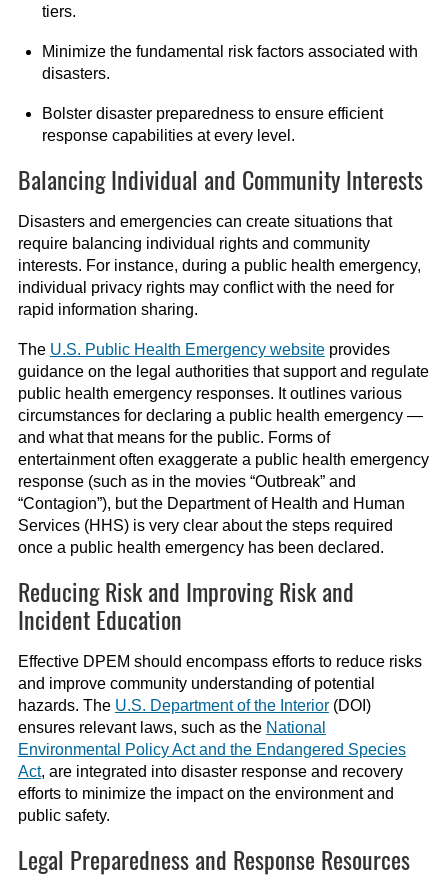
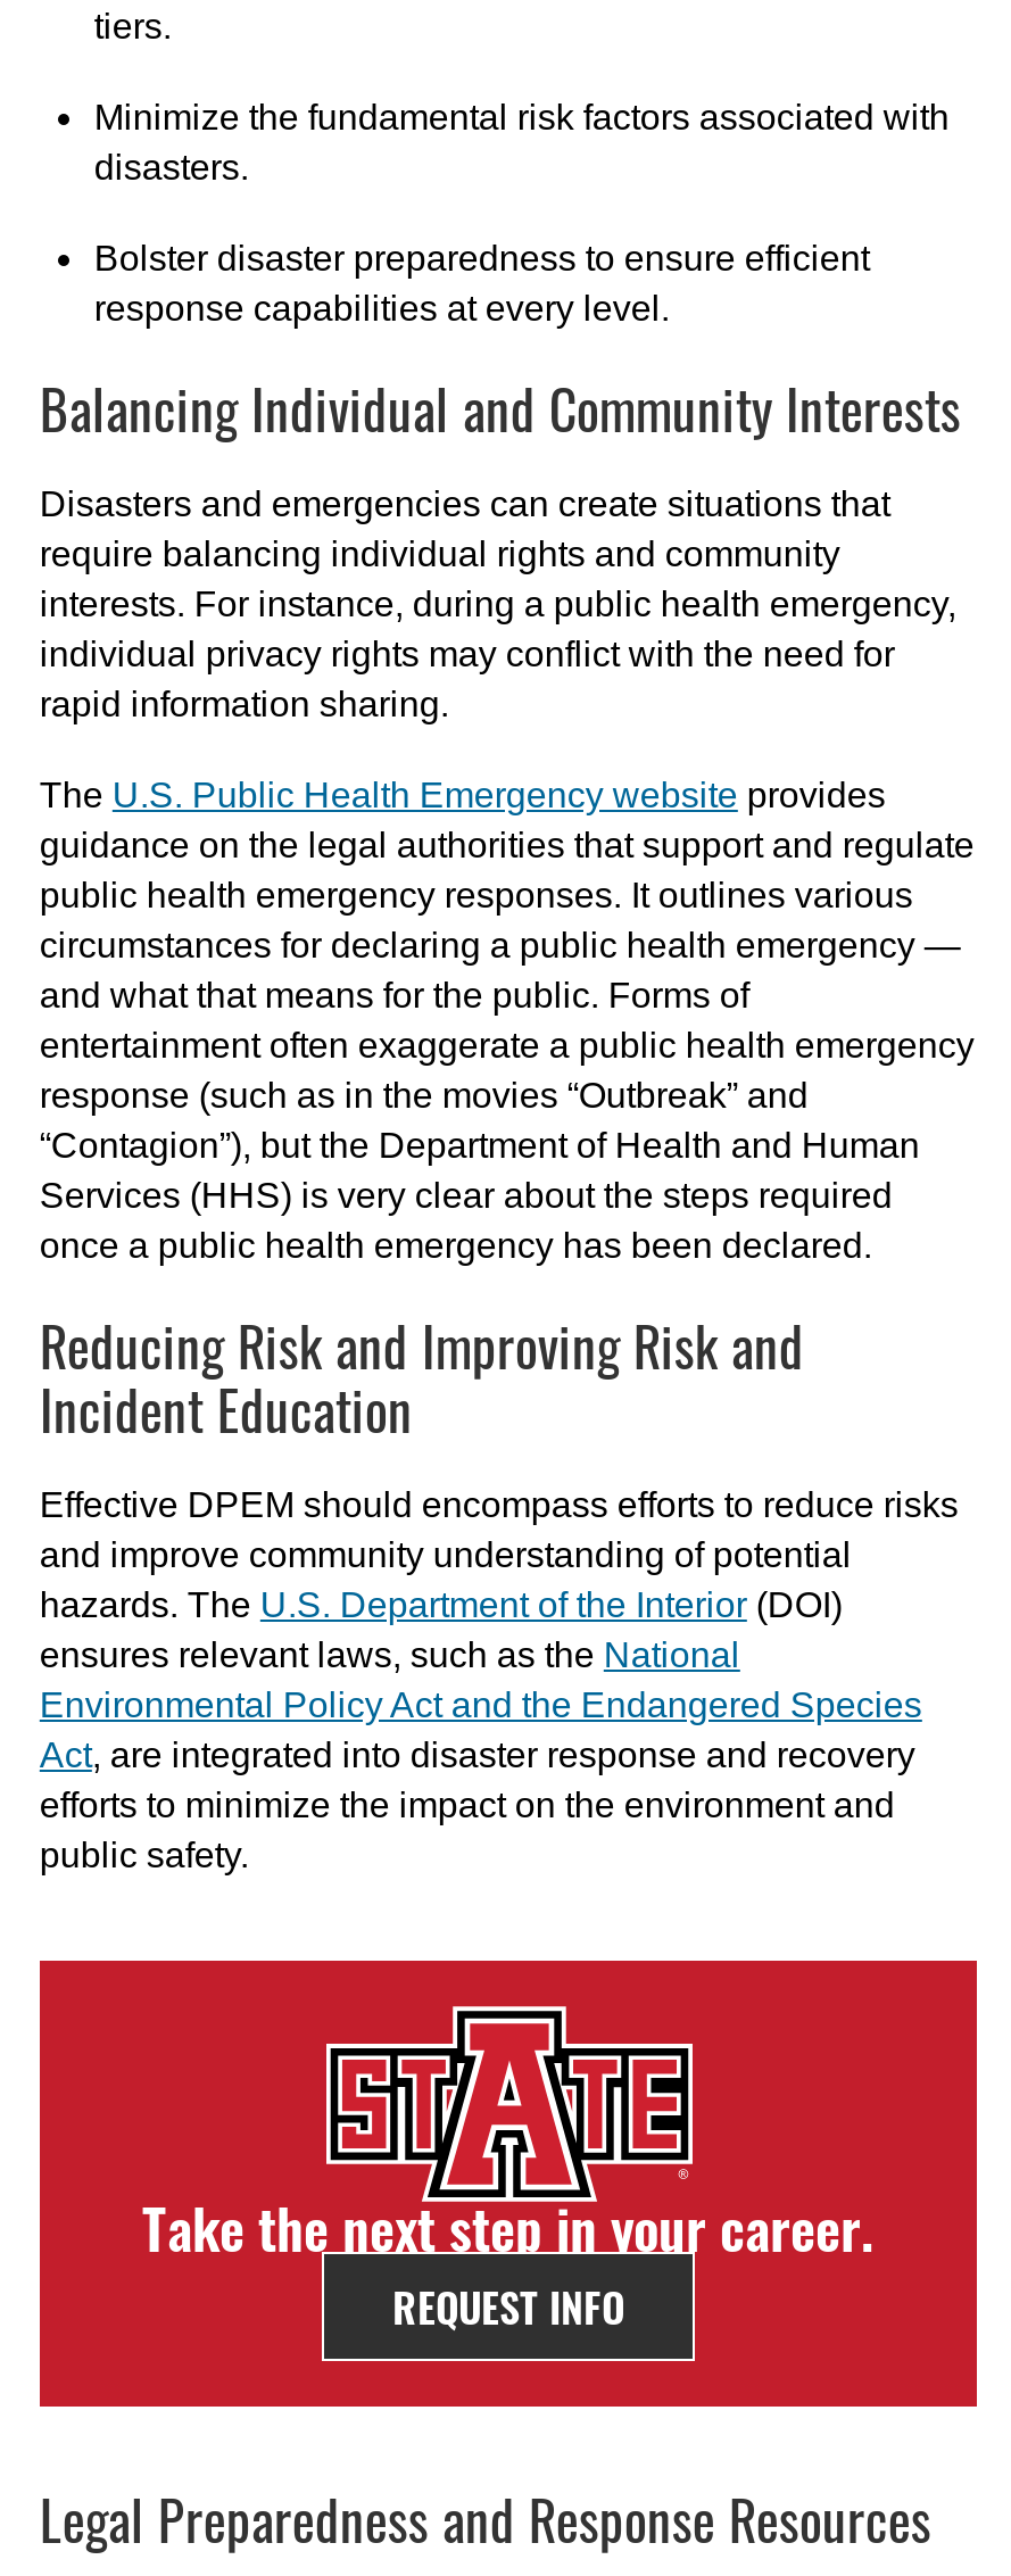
+ [image]
+ Take the next step in your career.
+ REQUEST INFO
